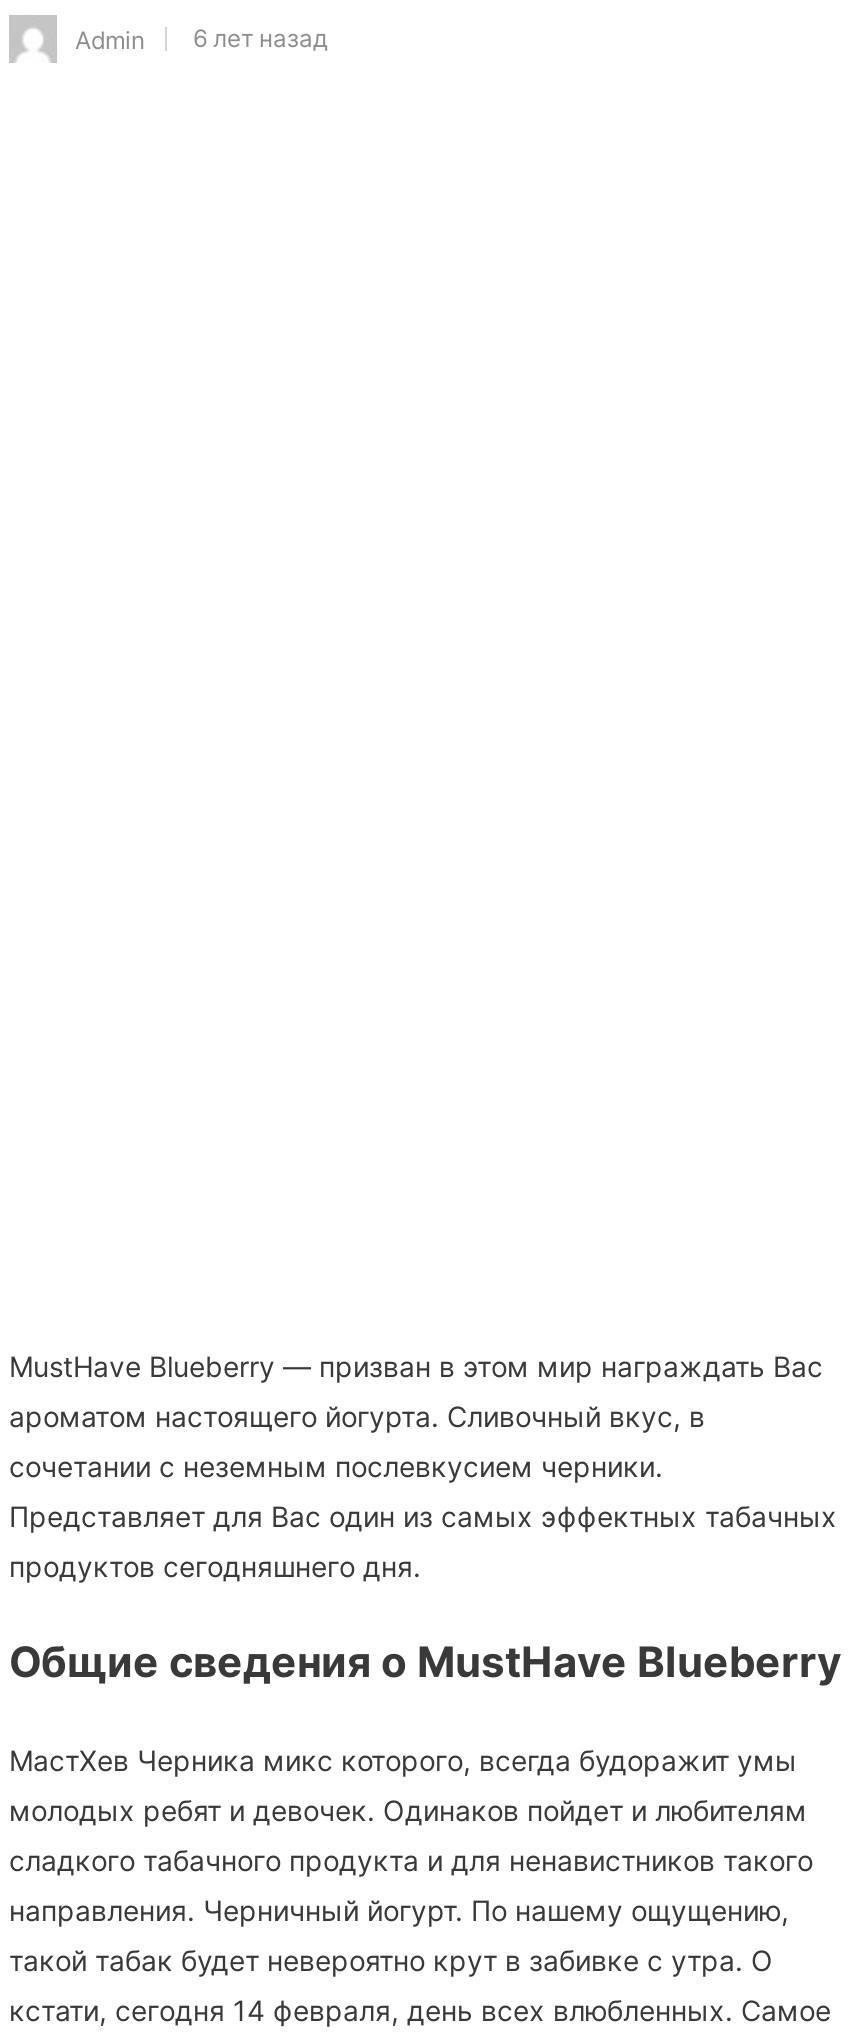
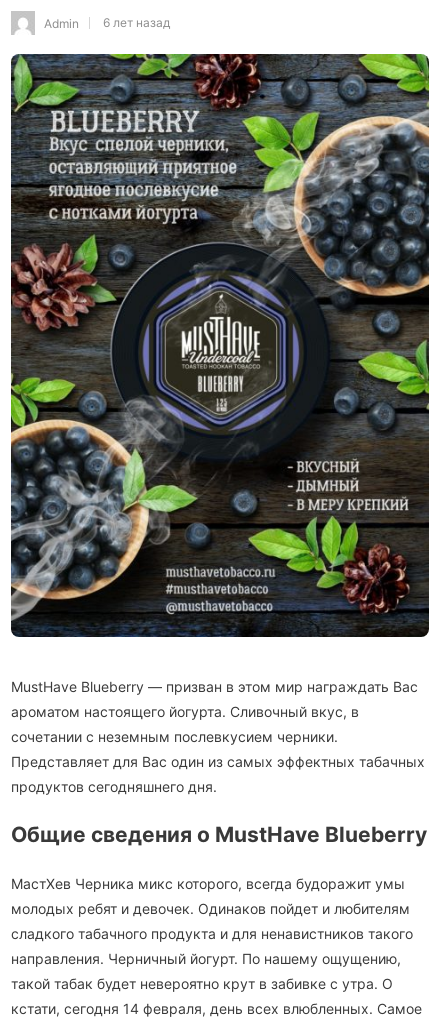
+ [image]
